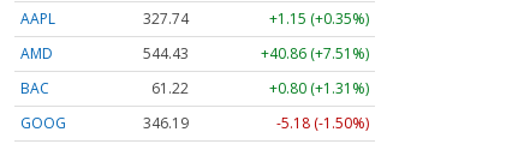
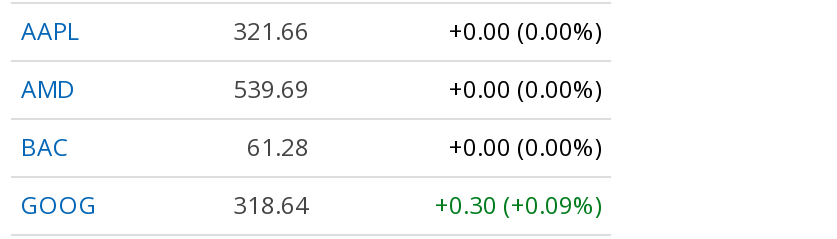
- 327.74
+ 321.66

- +1.15 (+0.35%)
+ +0.00 (0.00%)

- 544.43
+ 539.69

- +40.86 (+7.51%)
+ +0.00 (0.00%)

- 61.22
+ 61.28

- +0.80 (+1.31%)
+ +0.00 (0.00%)

- 346.19
+ 318.64

- -5.18 (-1.50%)
+ +0.30 (+0.09%)
